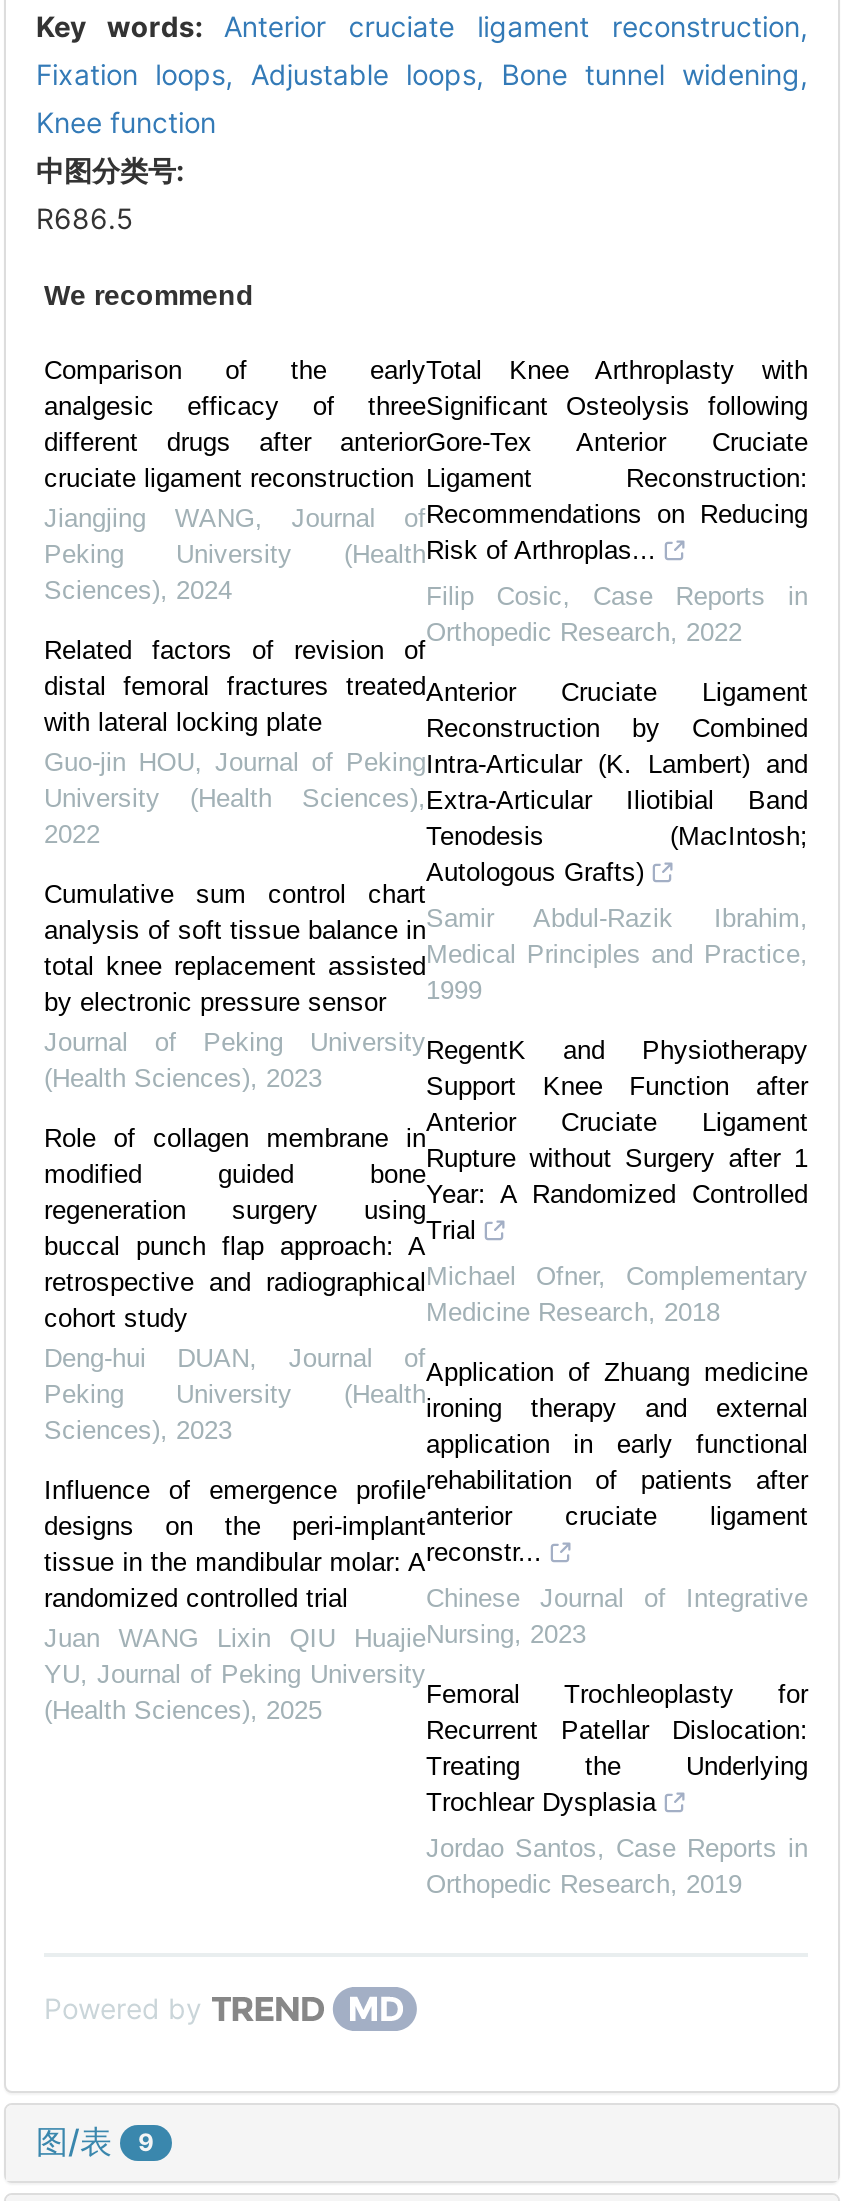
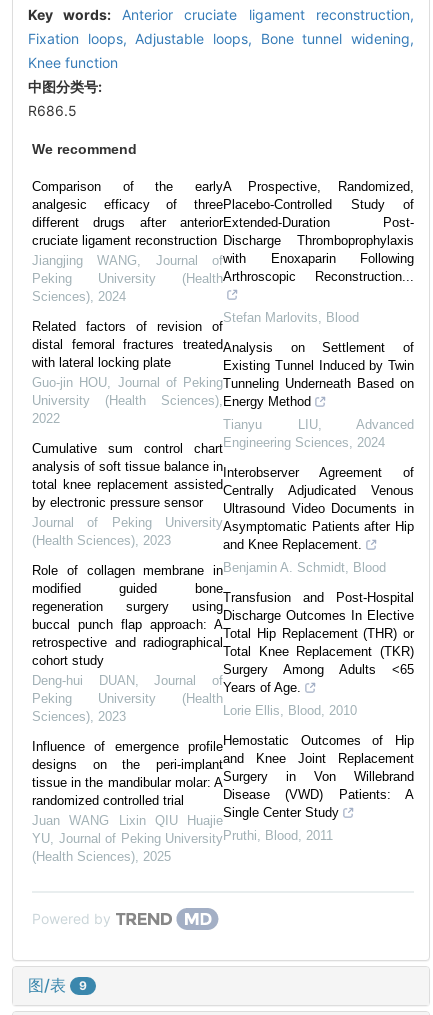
- Total Knee Arthroplasty with
- Significant Osteolysis following
- Gore-Tex Anterior Cruciate
- Ligament Reconstruction:
- Recommendations on Reducing
- Risk of Arthroplas...
+ A Prospective, Randomized,
+ Placebo-Controlled Study of
+ Extended-Duration Post-
+ Discharge Thromboprophylaxis
+ with Enoxaparin Following
+ Arthroscopic Reconstruction...

- Filip Cosic, Case Reports in
- Orthopedic Research, 2022
+ Stefan Marlovits, Blood

- Anterior Cruciate Ligament
- Reconstruction by Combined
- Intra-Articular (K. Lambert) and
- Extra-Articular Iliotibial Band
- Tenodesis (MacIntosh;
- Autologous Grafts)
+ Analysis on Settlement of
+ Existing Tunnel Induced by Twin
+ Tunneling Underneath Based on
+ Energy Method

- Samir Abdul-Razik Ibrahim,
- Medical Principles and Practice,
- 1999
+ Tianyu LIU, Advanced
+ Engineering Sciences, 2024

- RegentK and Physiotherapy
- Support Knee Function after
- Anterior Cruciate Ligament
- Rupture without Surgery after 1
- Year: A Randomized Controlled
- Trial
+ Interobserver Agreement of
+ Centrally Adjudicated Venous
+ Ultrasound Video Documents in
+ Asymptomatic Patients after Hip
+ and Knee Replacement.

- Michael Ofner, Complementary
- Medicine Research, 2018
+ Benjamin A. Schmidt, Blood

- Application of Zhuang medicine
- ironing therapy and external
- application in early functional
- rehabilitation of patients after
- anterior cruciate ligament
- reconstr...
+ Transfusion and Post-Hospital
+ Discharge Outcomes In Elective
+ Total Hip Replacement (THR) or
+ Total Knee Replacement (TKR)
+ Surgery Among Adults <65
+ Years of Age.

- Chinese Journal of Integrative
- Nursing, 2023
+ Lorie Ellis, Blood, 2010

- Femoral Trochleoplasty for
- Recurrent Patellar Dislocation:
- Treating the Underlying
- Trochlear Dysplasia
+ Hemostatic Outcomes of Hip
+ and Knee Joint Replacement
+ Surgery in Von Willebrand
+ Disease (VWD) Patients: A
+ Single Center Study

- Jordao Santos, Case Reports in
- Orthopedic Research, 2019
+ Pruthi, Blood, 2011
